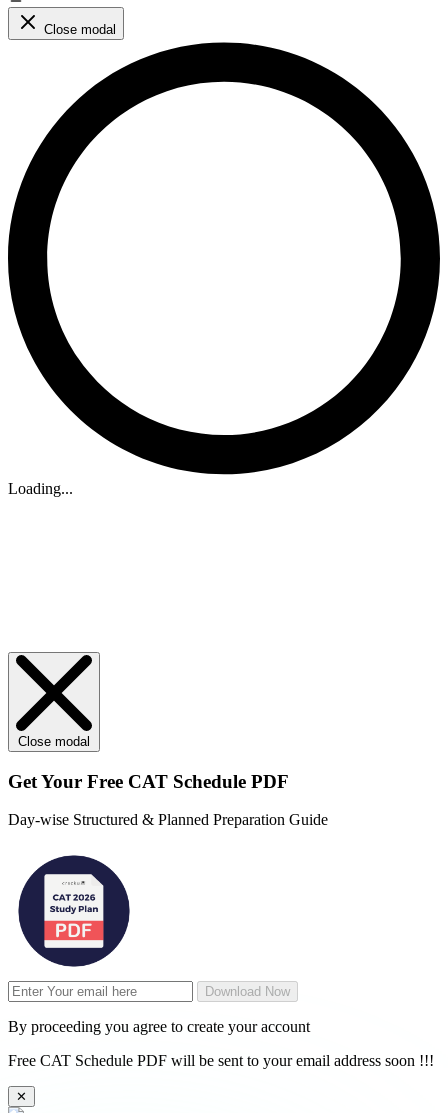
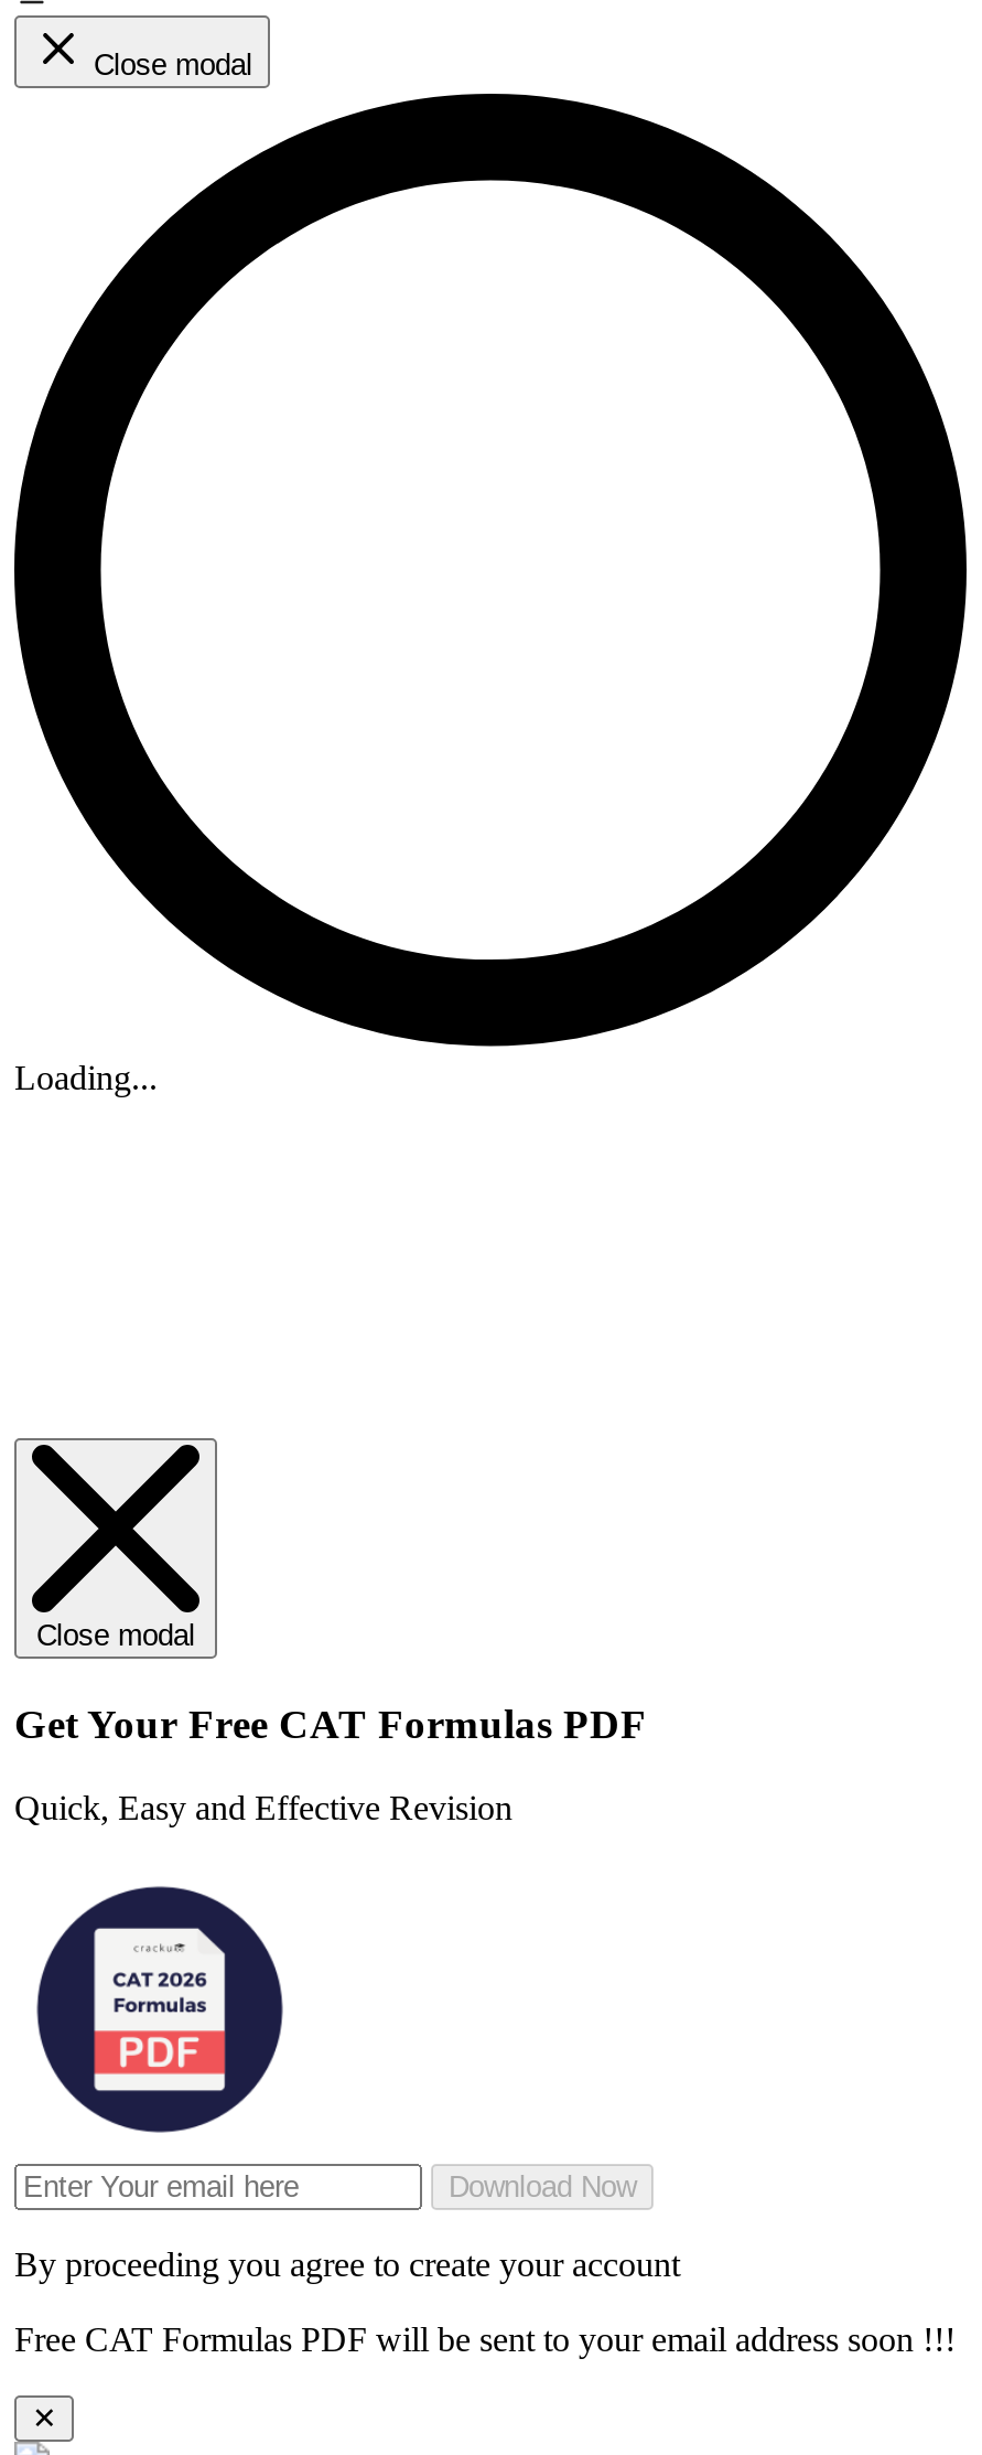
- Get Your Free CAT Schedule PDF
+ Get Your Free CAT Formulas PDF

- Day-wise Structured & Planned Preparation Guide
+ Quick, Easy and Effective Revision

- Free CAT Schedule PDF will be sent to your email address soon !!!
+ Free CAT Formulas PDF will be sent to your email address soon !!!
